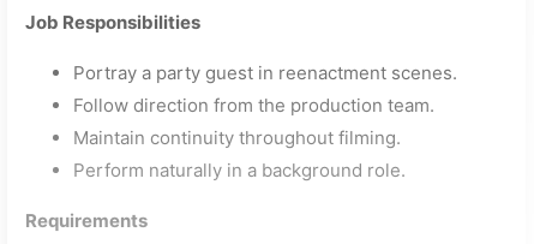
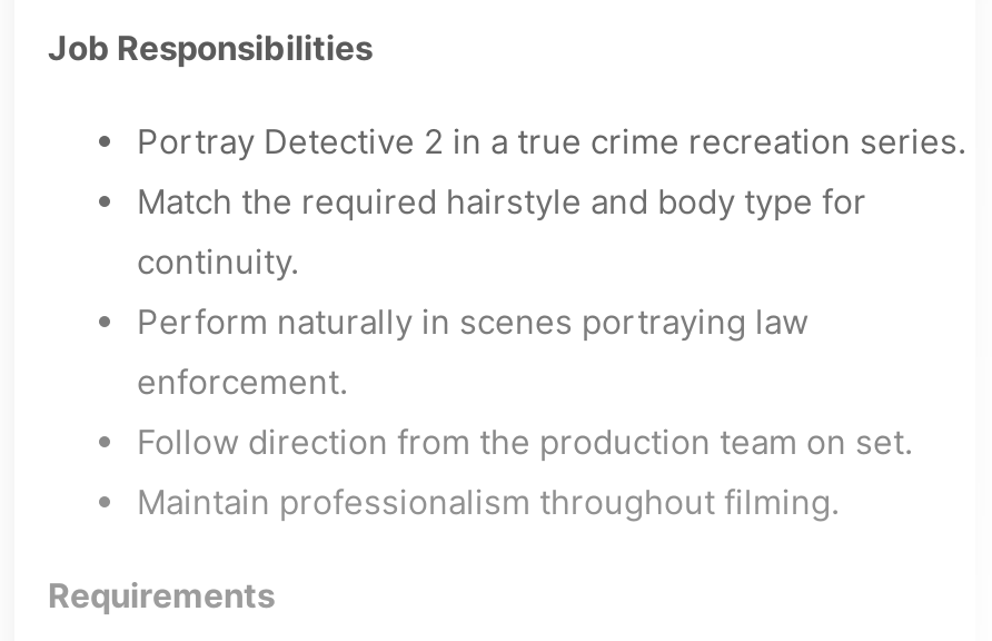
- Portray a party guest in reenactment scenes.
- Follow direction from the production team.
- Maintain continuity throughout filming.
- Perform naturally in a background role.
+ Portray Detective 2 in a true crime recreation series.
+ Match the required hairstyle and body type for
+ continuity.
+ Perform naturally in scenes portraying law
+ enforcement.
+ Follow direction from the production team on set.
+ Maintain professionalism throughout filming.
